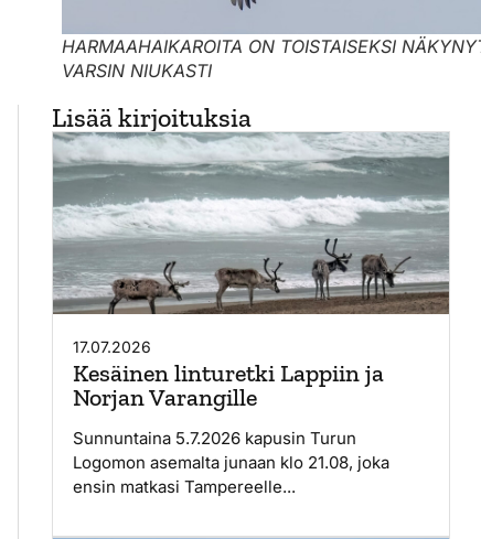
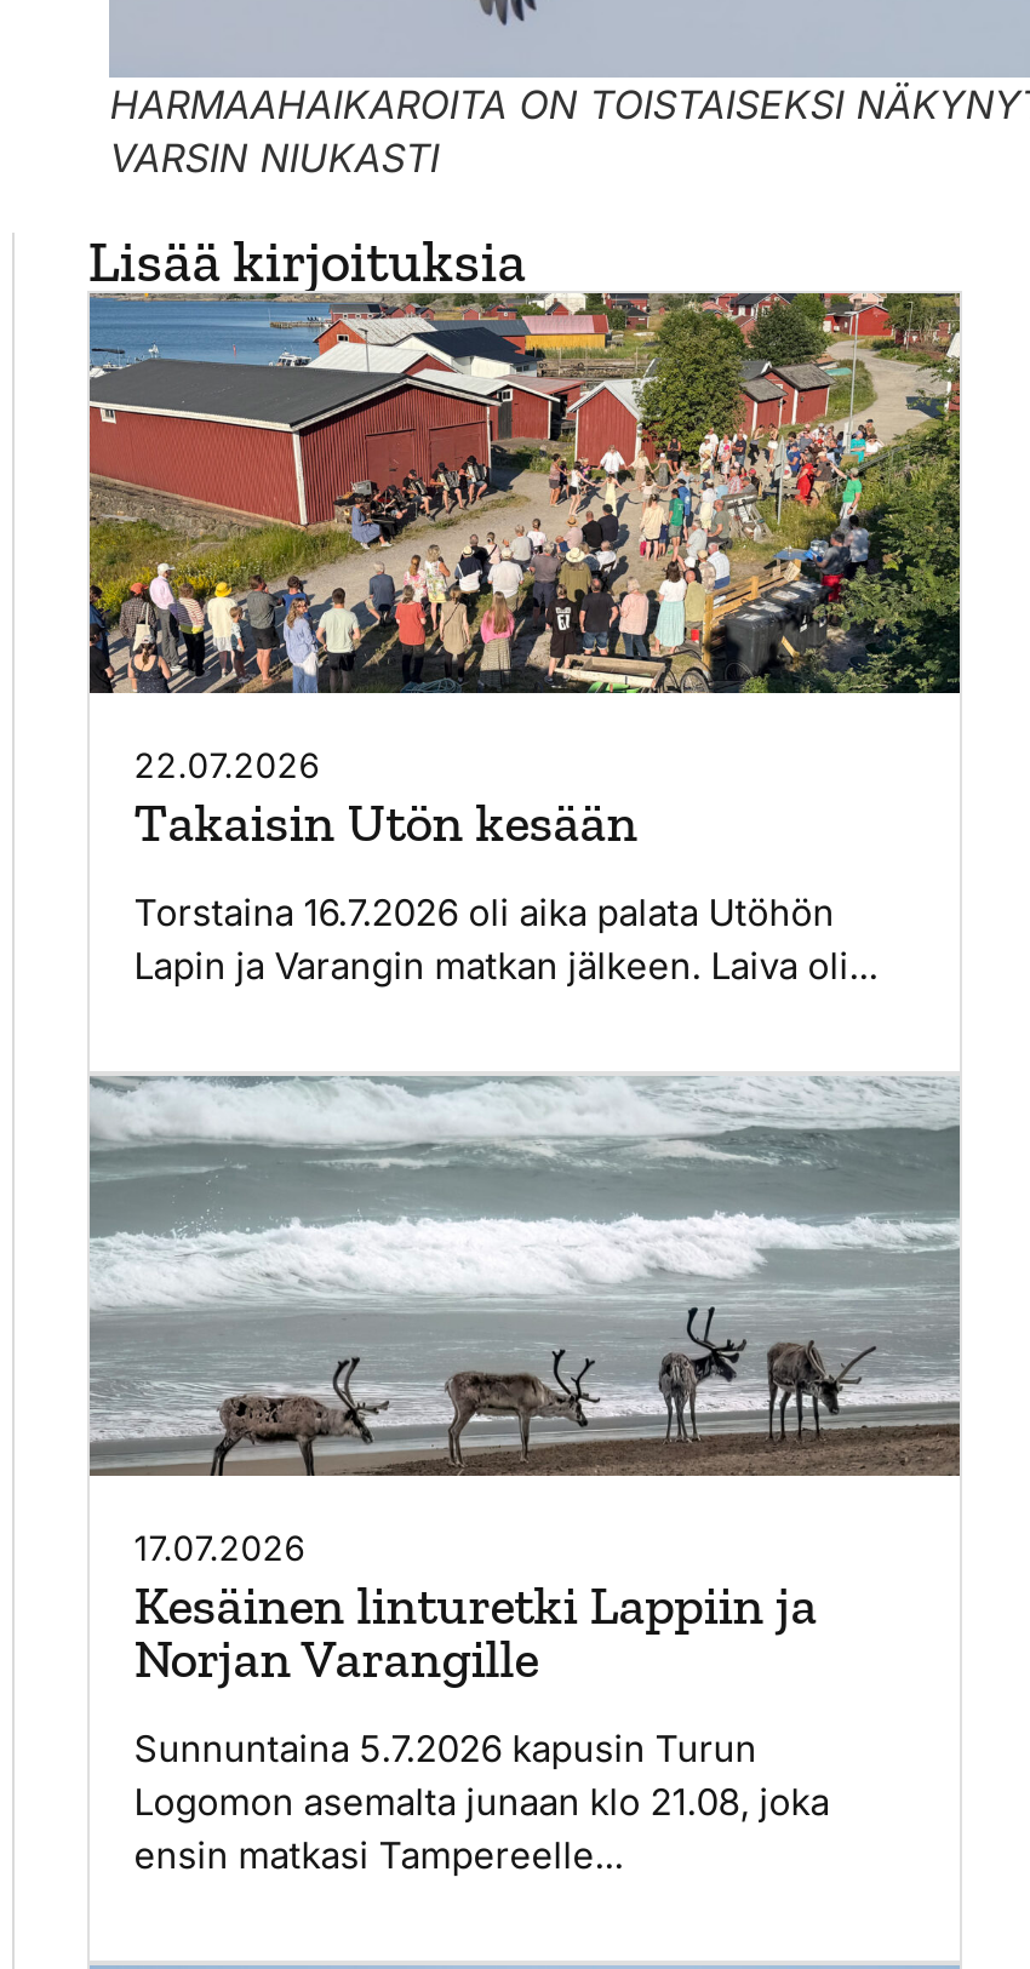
+ [image]
+ 22.07.2026
+ Takaisin Utön kesään
+ Torstaina 16.7.2026 oli aika palata Utöhön
+ Lapin ja Varangin matkan jälkeen. Laiva oli...
